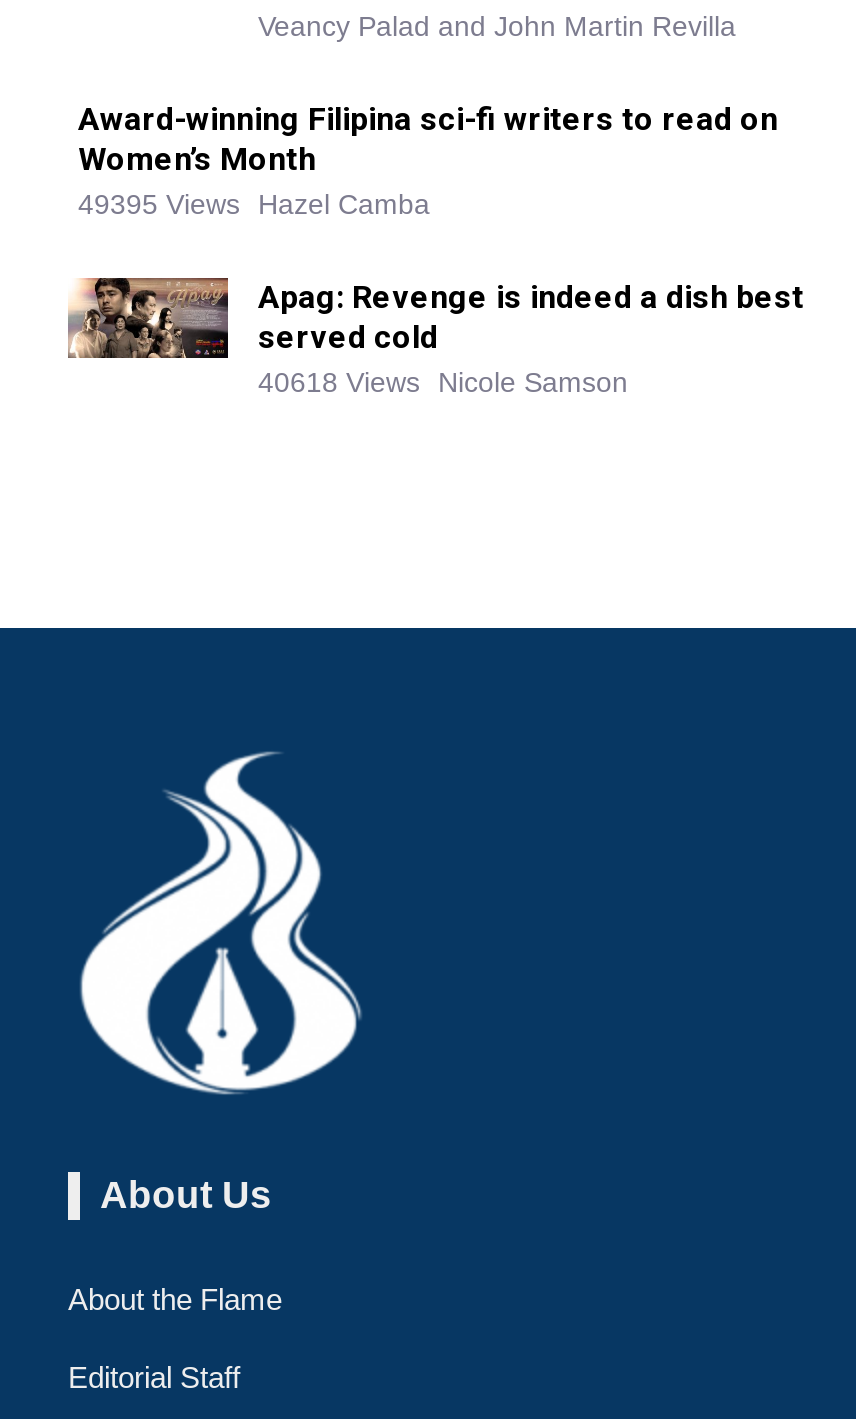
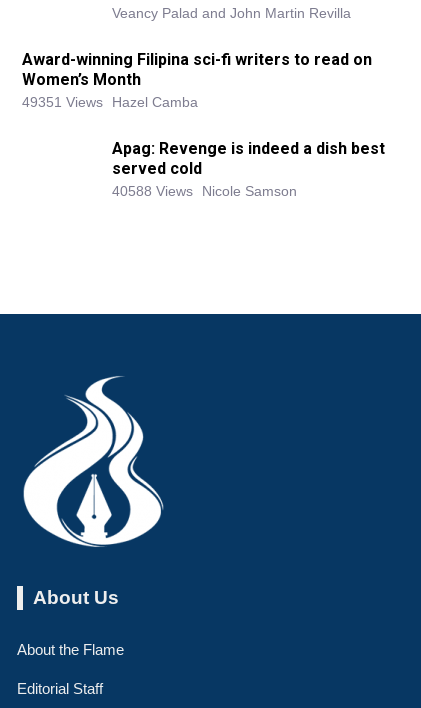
- 49395 Views Hazel Camba
+ 49351 Views Hazel Camba

- [image]

- 40618 Views Nicole Samson
+ 40588 Views Nicole Samson
